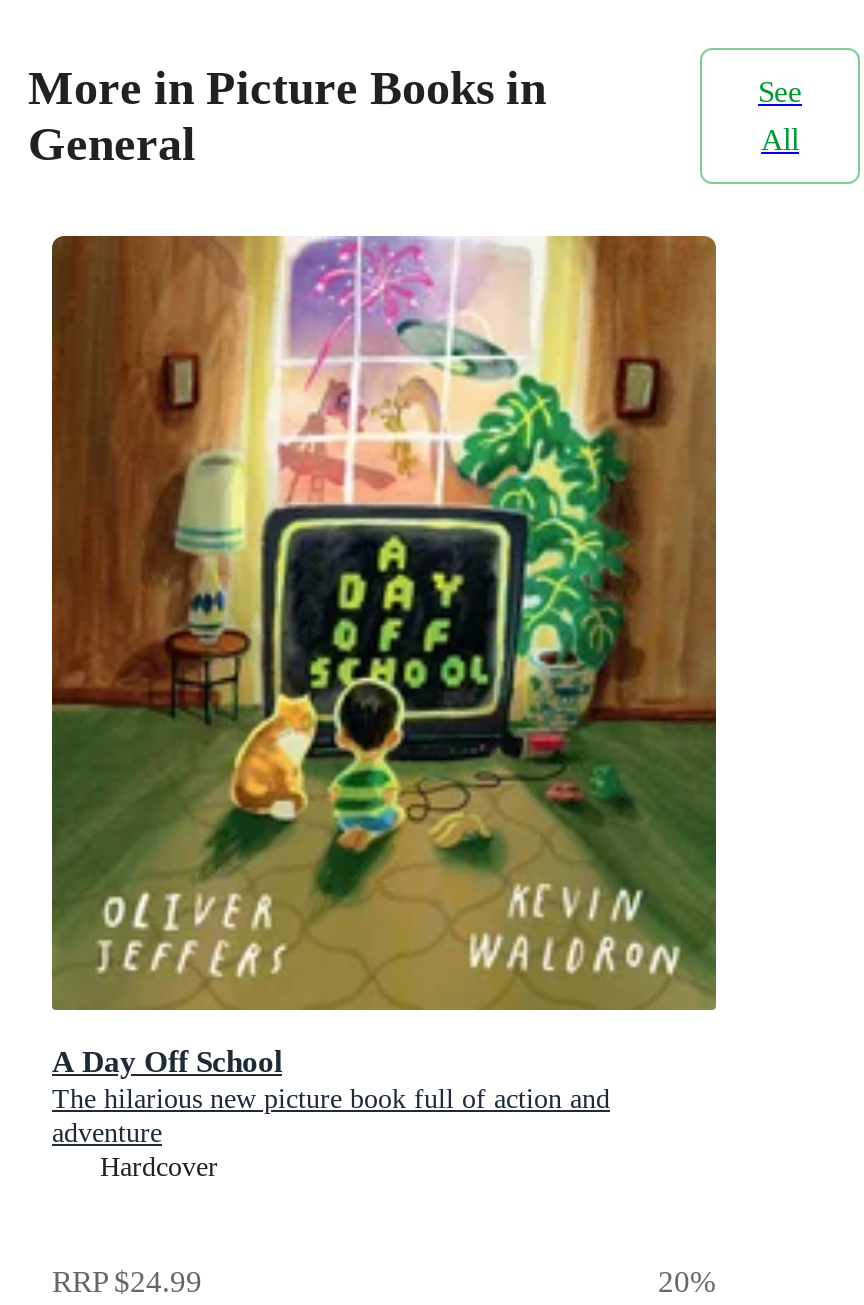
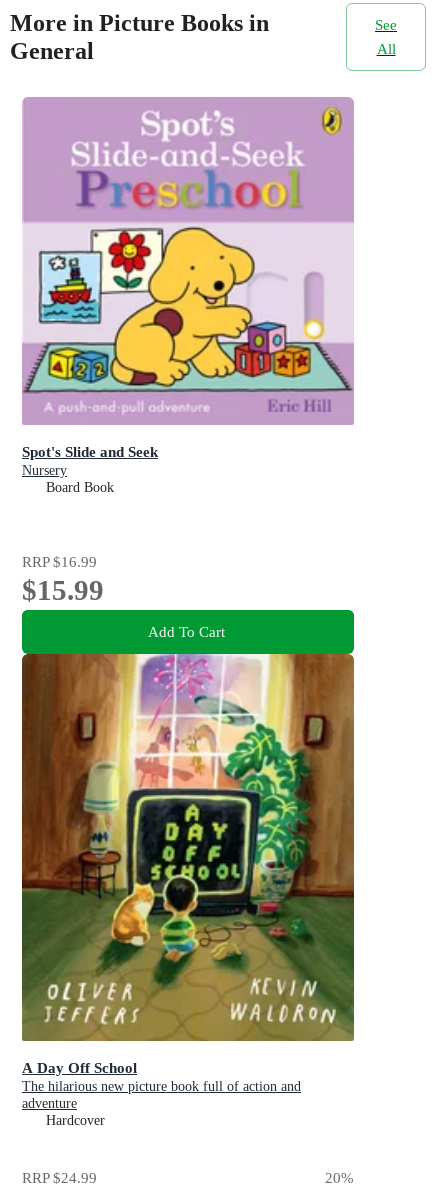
+ [image]
+ Spot's Slide and Seek
+ Nursery
+ Board Book

+ RRP $16.99
+ $15.99
+ Add To Cart
